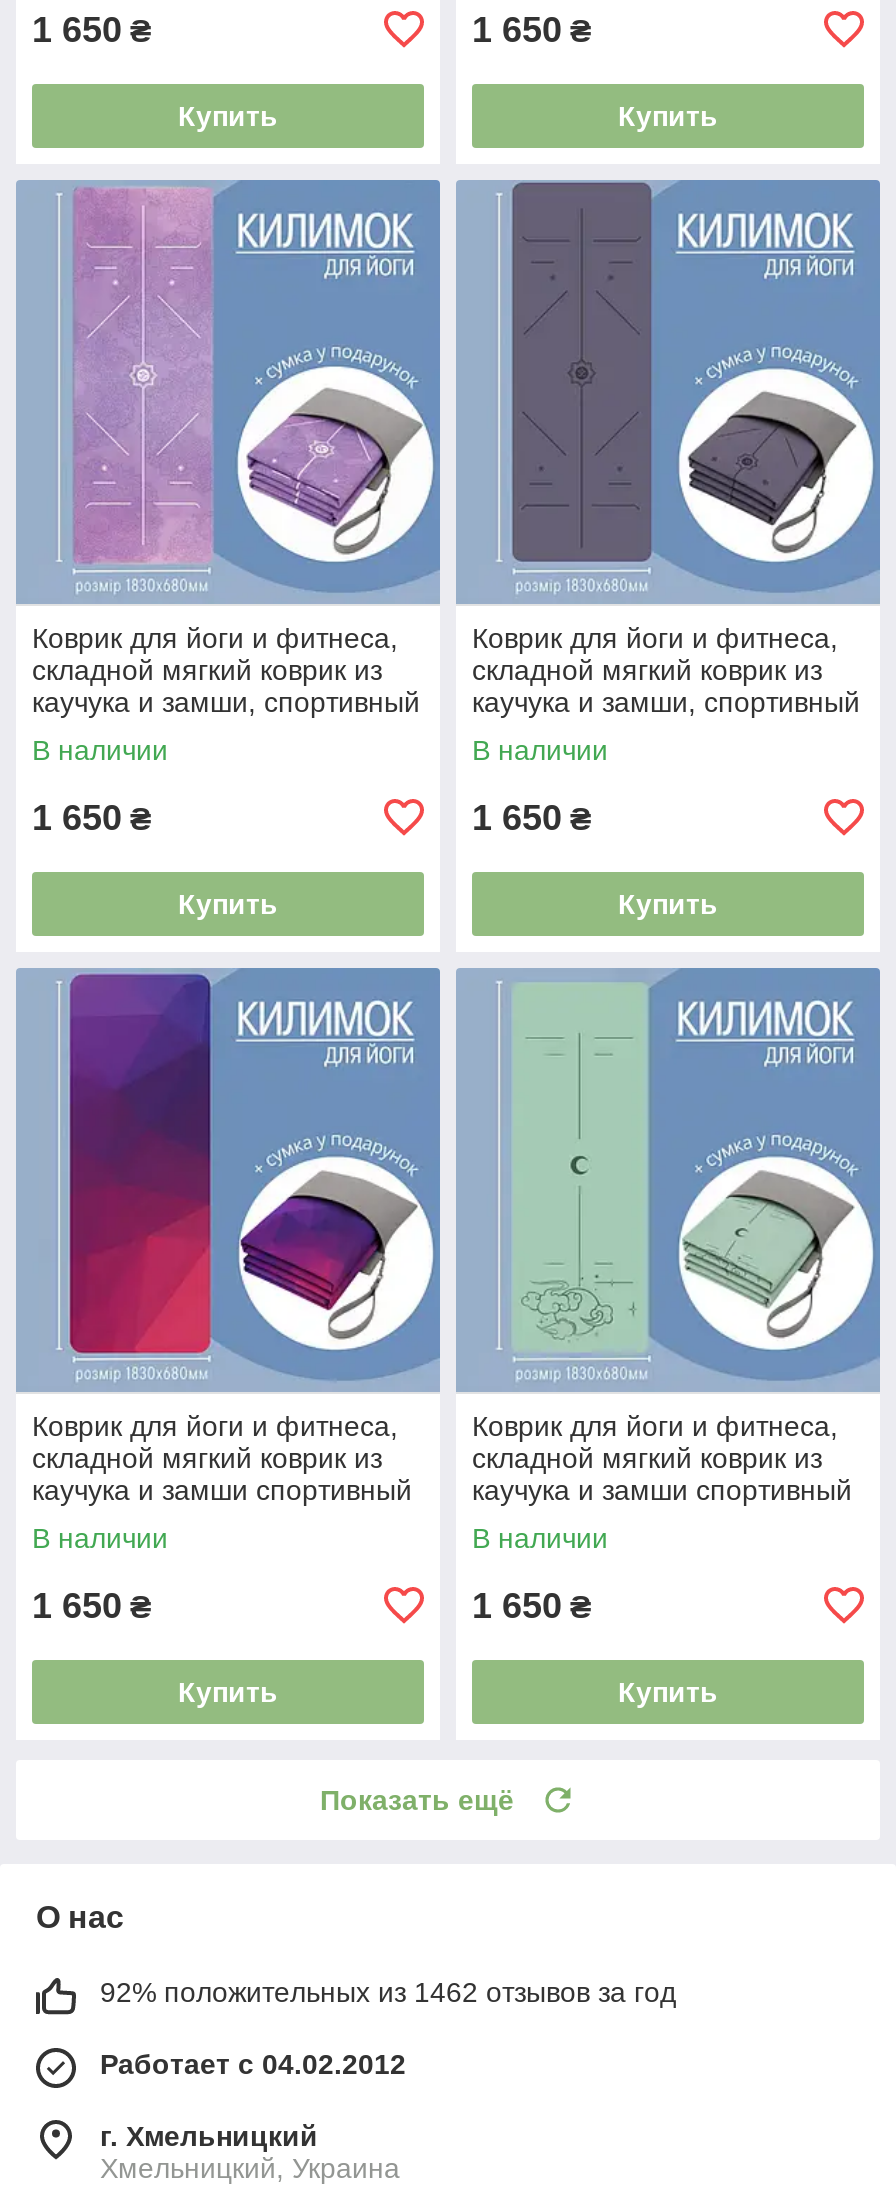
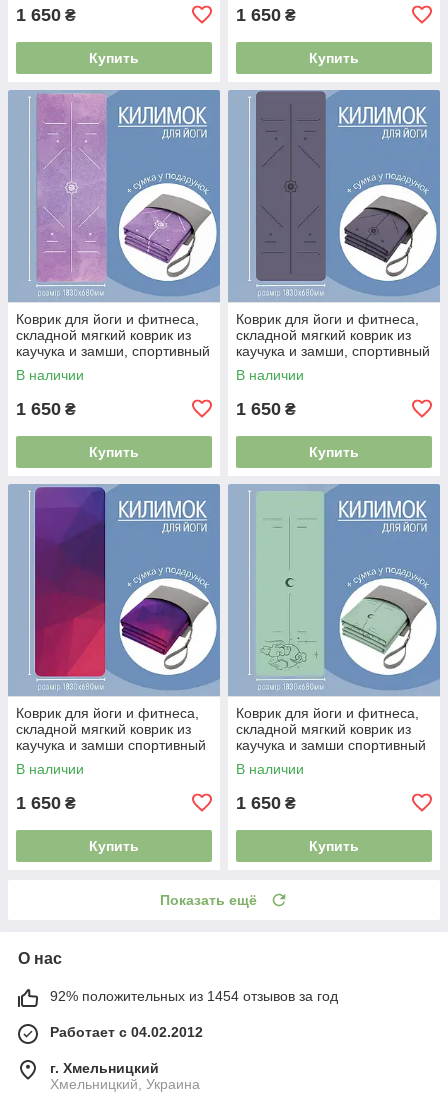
- 92% положительных из 1462 отзывов за год
+ 92% положительных из 1454 отзывов за год
